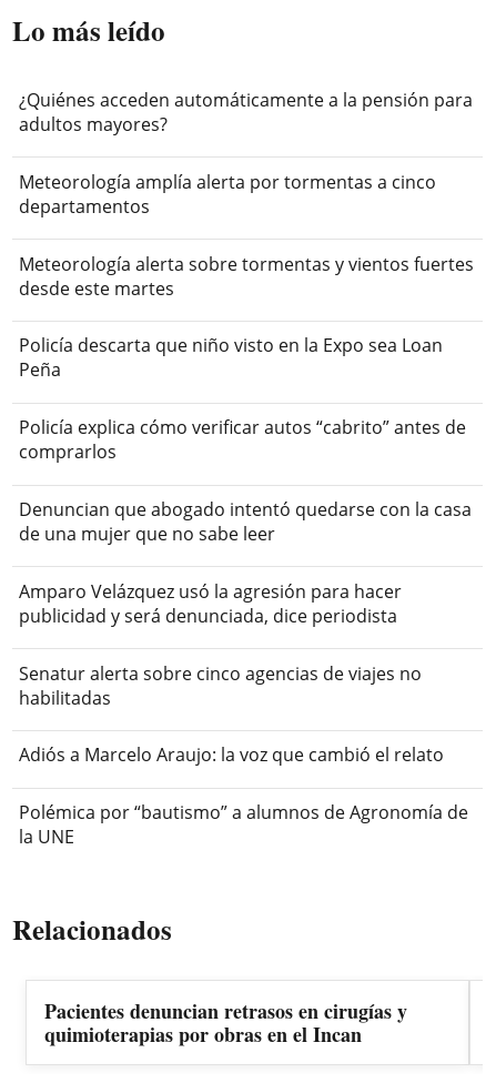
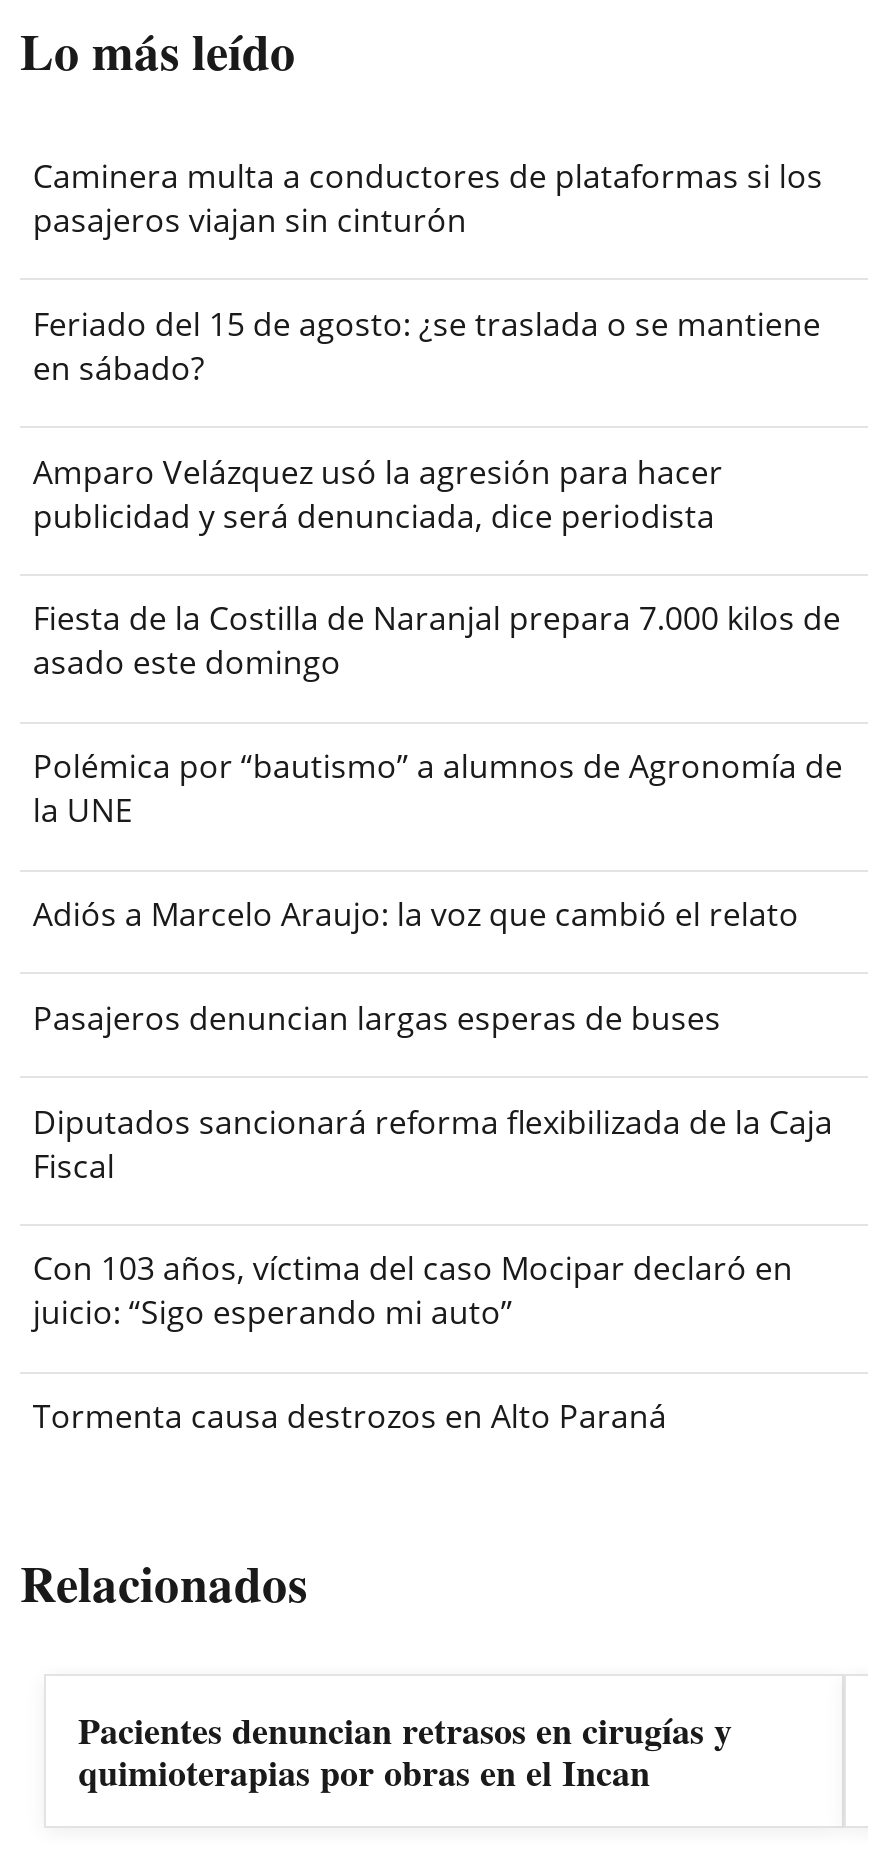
- ¿Quiénes acceden automáticamente a la pensión para
- adultos mayores?
- Meteorología amplía alerta por tormentas a cinco
- departamentos
- Meteorología alerta sobre tormentas y vientos fuertes
- desde este martes
- Policía descarta que niño visto en la Expo sea Loan
- Peña
- Policía explica cómo verificar autos “cabrito” antes de
- comprarlos
- Denuncian que abogado intentó quedarse con la casa
- de una mujer que no sabe leer
+ Caminera multa a conductores de plataformas si los
+ pasajeros viajan sin cinturón
+ Feriado del 15 de agosto: ¿se traslada o se mantiene
+ en sábado?

moved up: Amparo Velázquez usó la agresión para hacer | publicidad y será denunciada, dice periodista

- Senatur alerta sobre cinco agencias de viajes no
- habilitadas
+ Fiesta de la Costilla de Naranjal prepara 7.000 kilos de
+ asado este domingo

moved down: Adiós a Marcelo Araujo: la voz que cambió el relato

moved up: Polémica por “bautismo” a alumnos de Agronomía de | la UNE

+ Pasajeros denuncian largas esperas de buses
+ Diputados sancionará reforma flexibilizada de la Caja
+ Fiscal
+ Con 103 años, víctima del caso Mocipar declaró en
+ juicio: “Sigo esperando mi auto”
+ Tormenta causa destrozos en Alto Paraná
